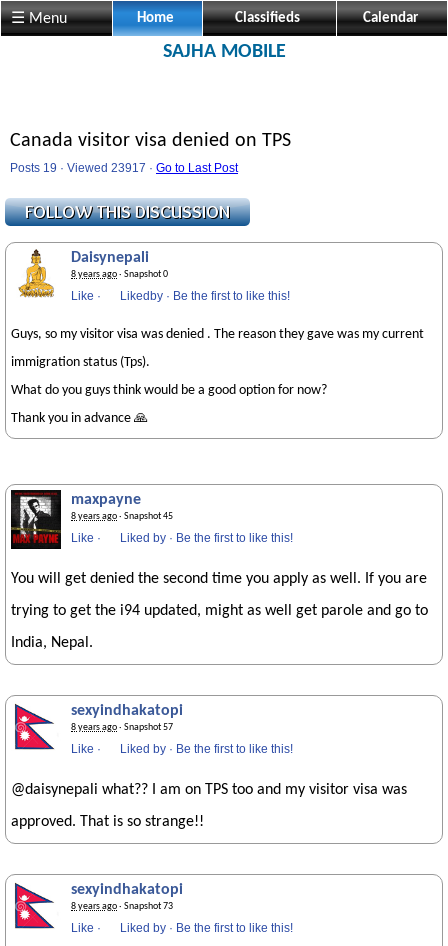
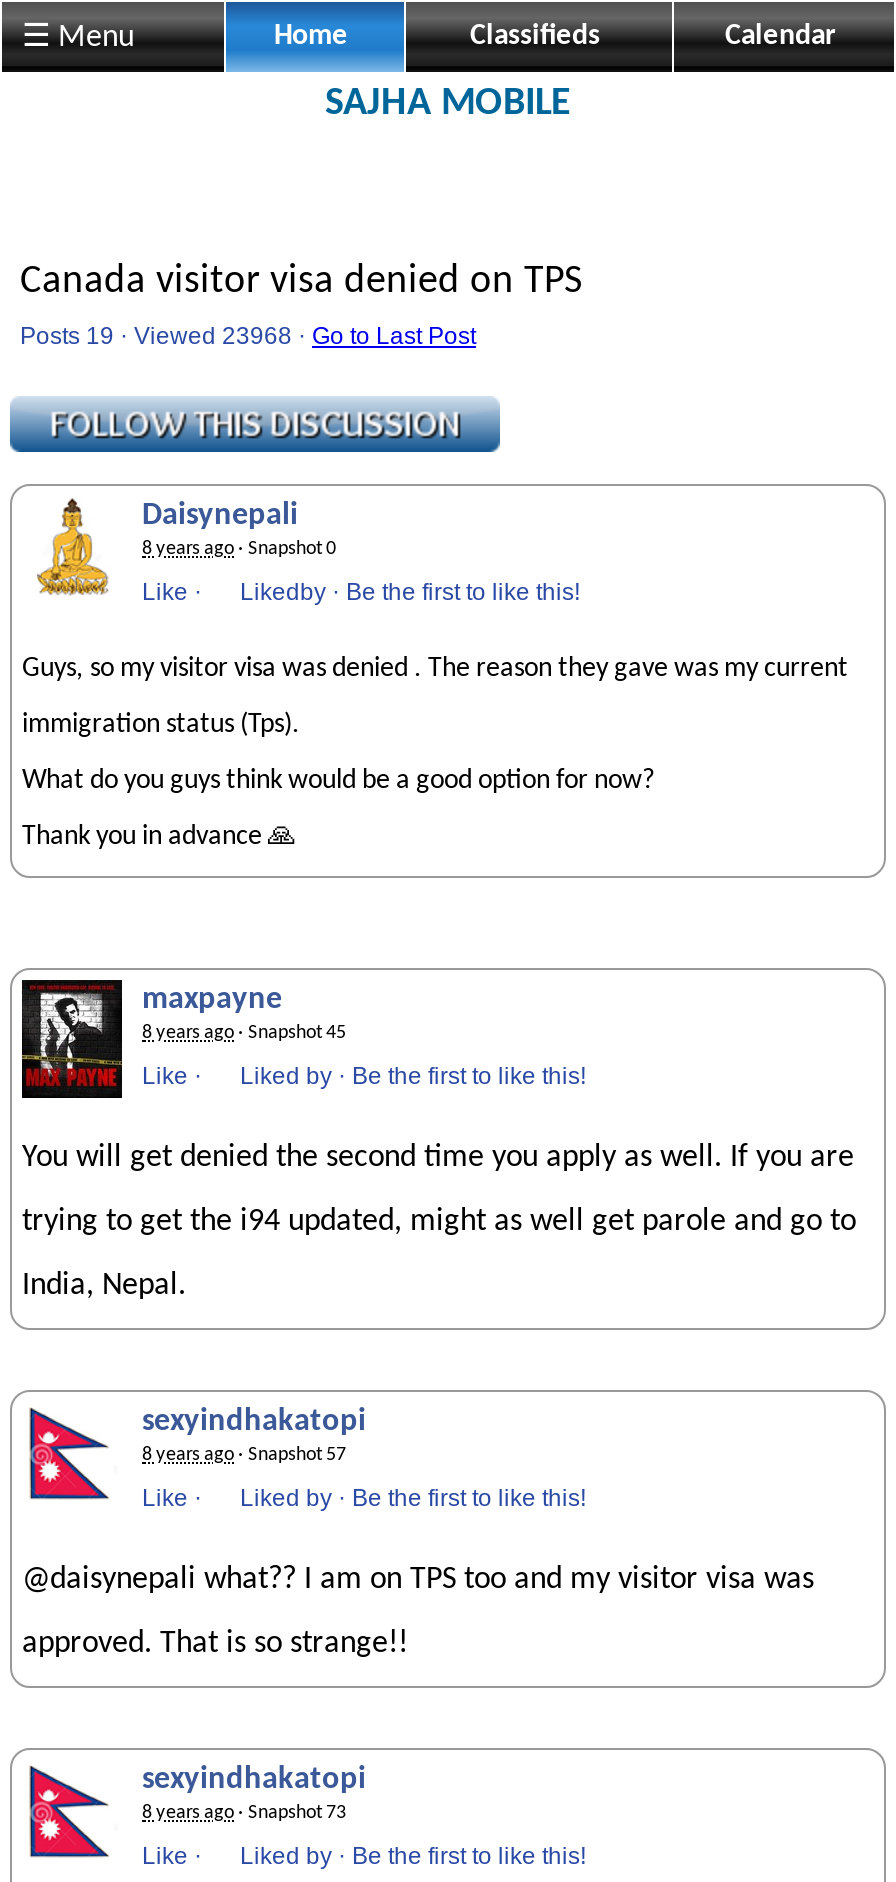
- Posts 19 · Viewed 23917 · Go to Last Post
+ Posts 19 · Viewed 23968 · Go to Last Post
